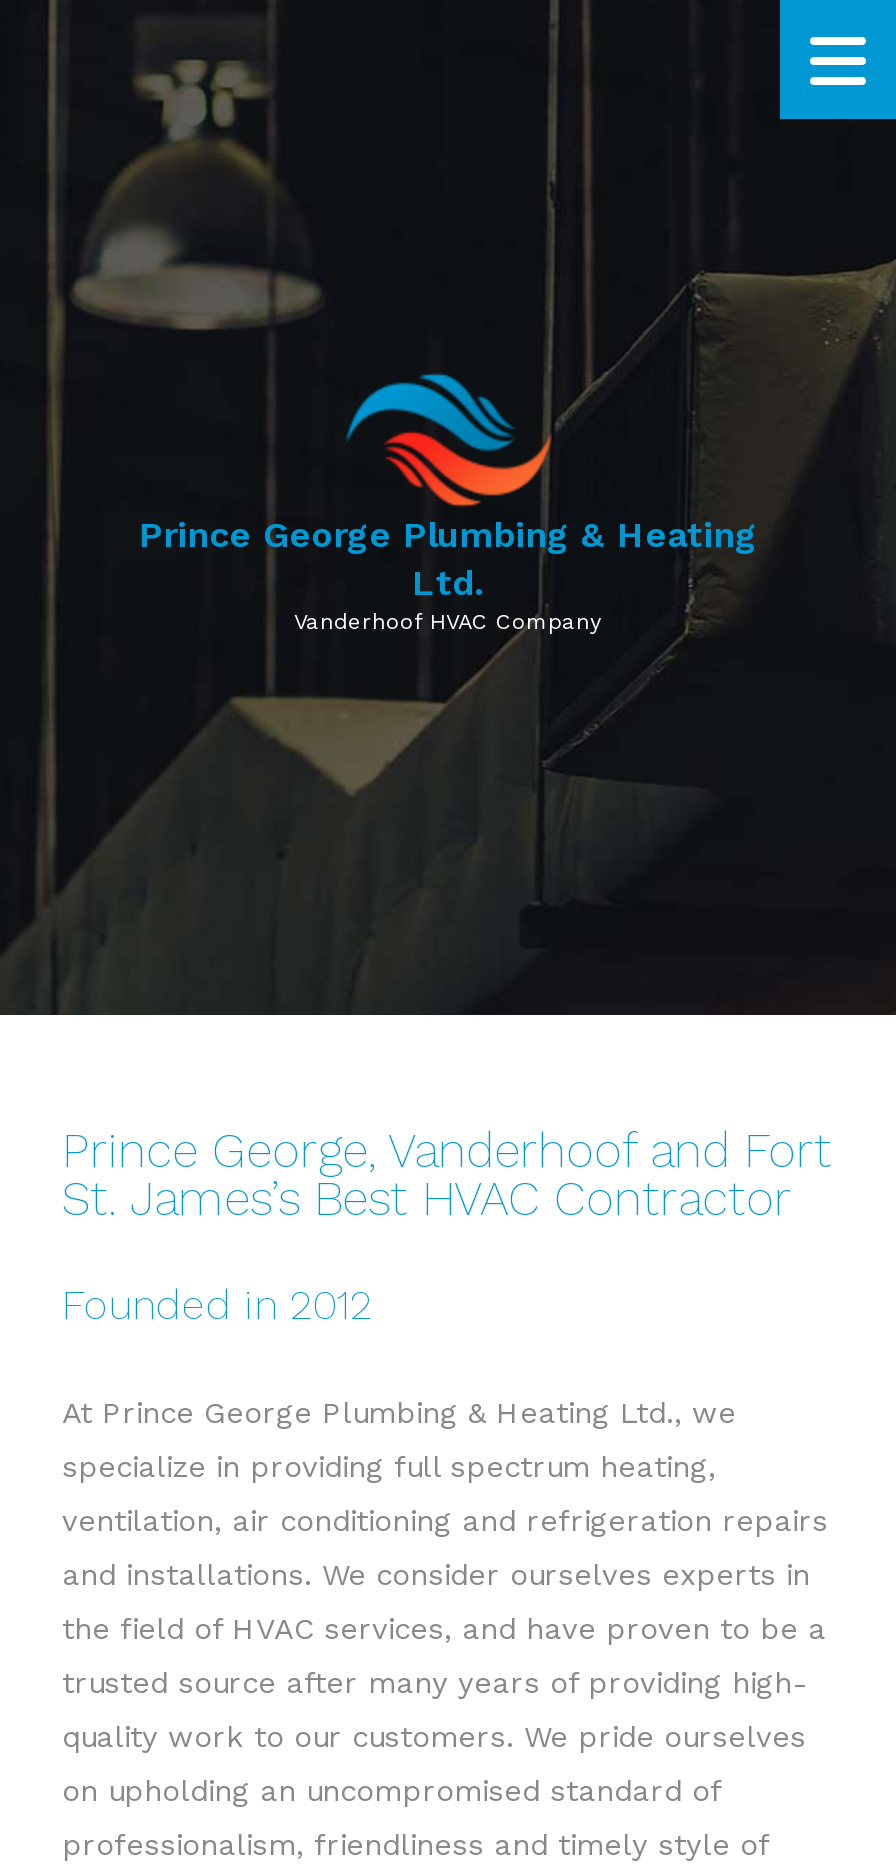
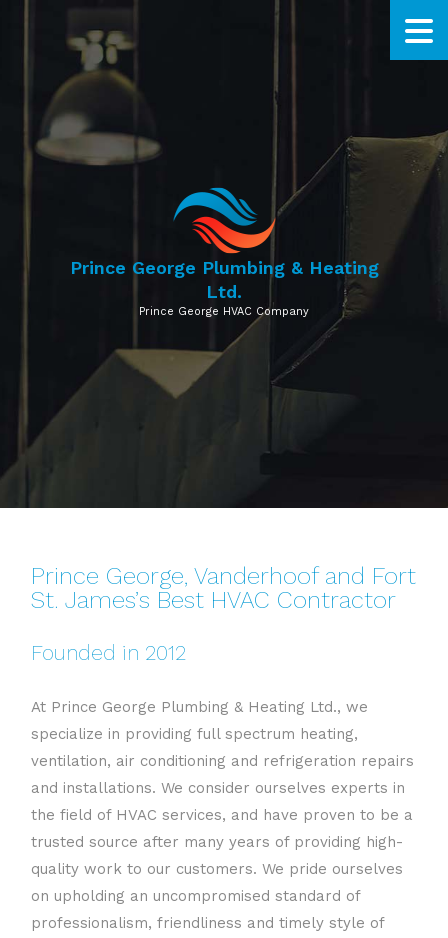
- Vanderhoof HVAC Company
+ Prince George HVAC Company
